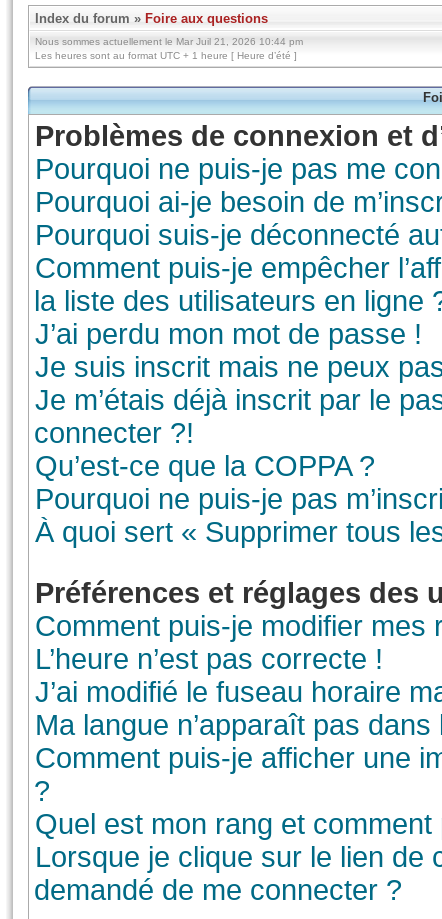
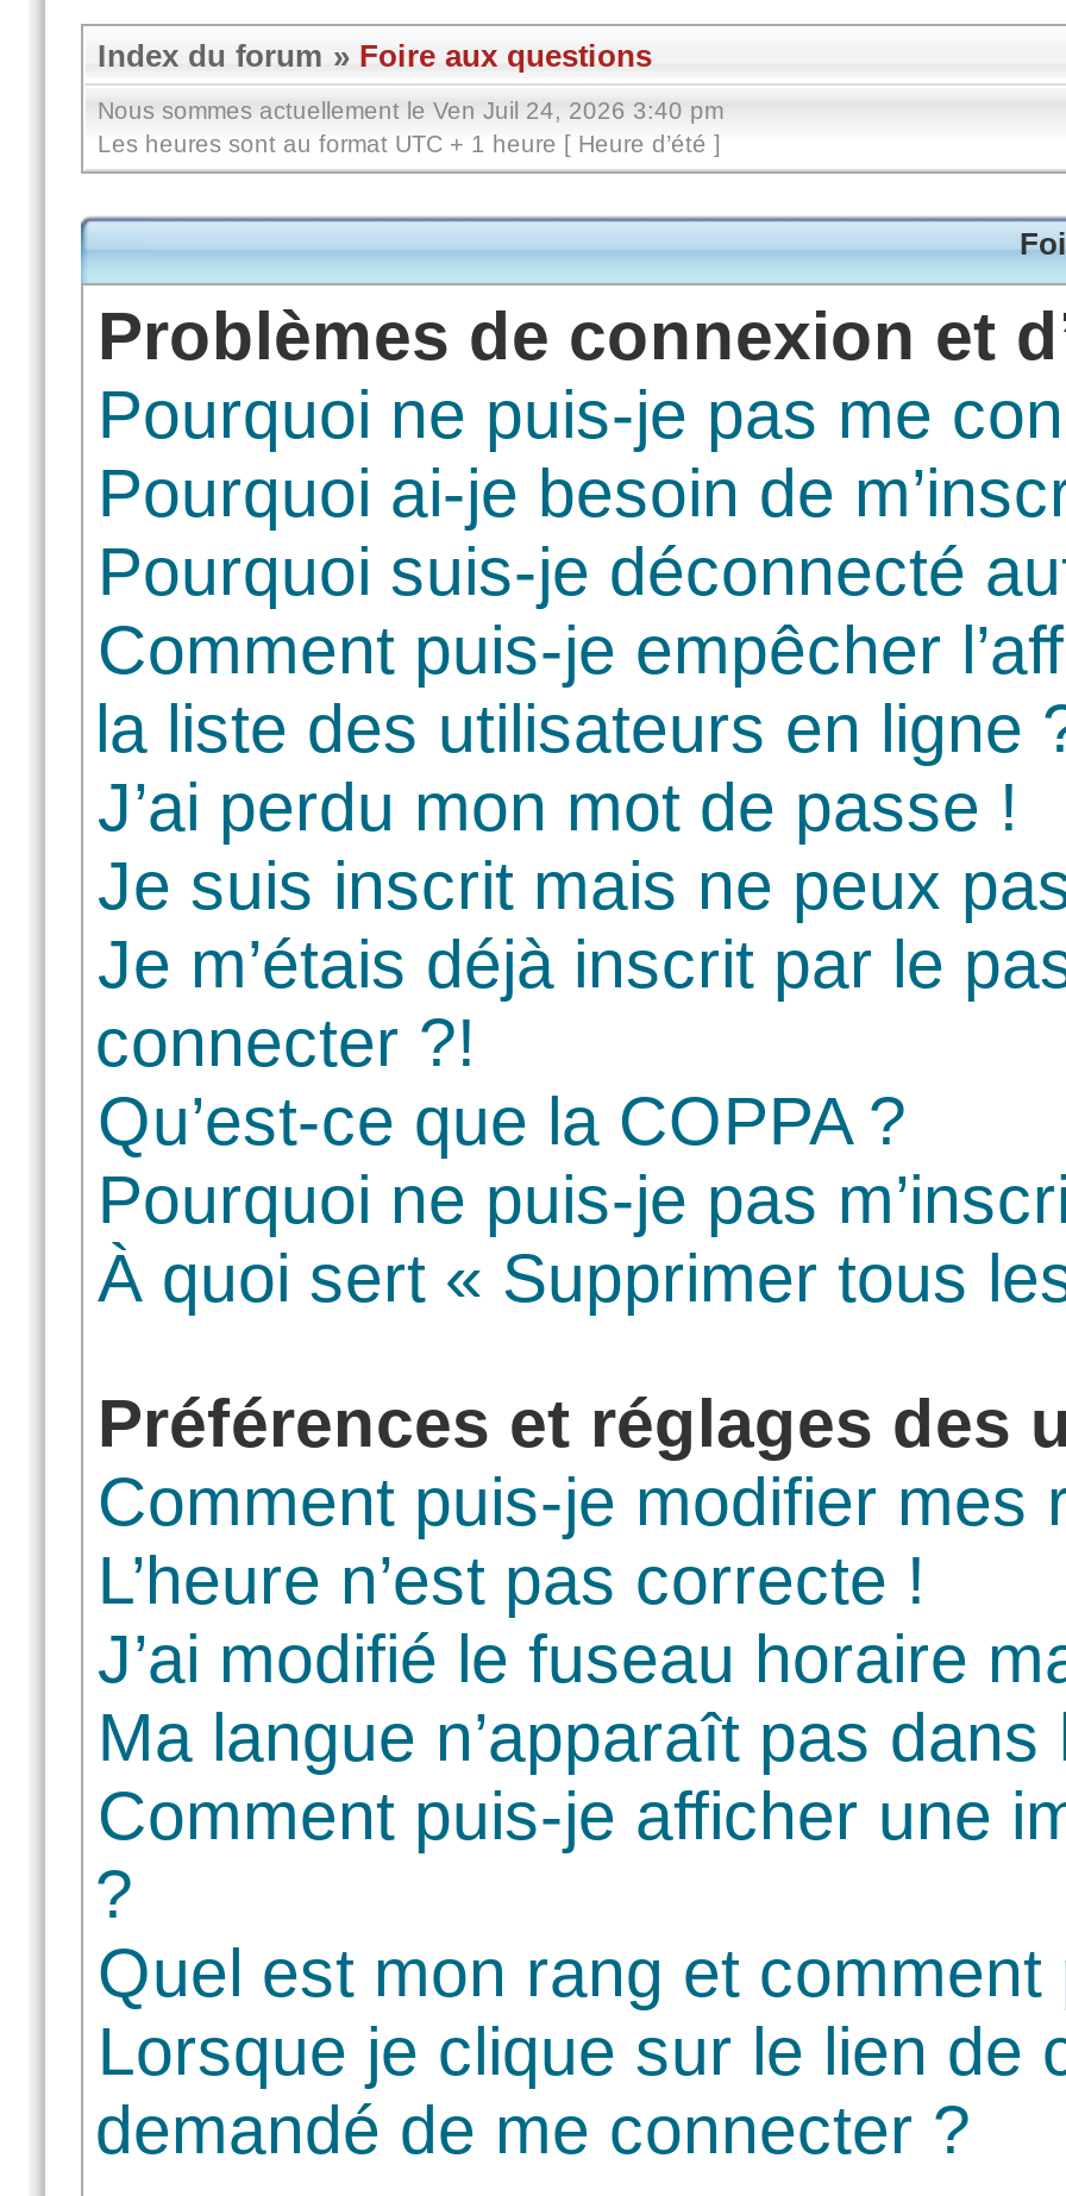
- Nous sommes actuellement le Mar Juil 21, 2026 10:44 pm
+ Nous sommes actuellement le Ven Juil 24, 2026 3:40 pm
